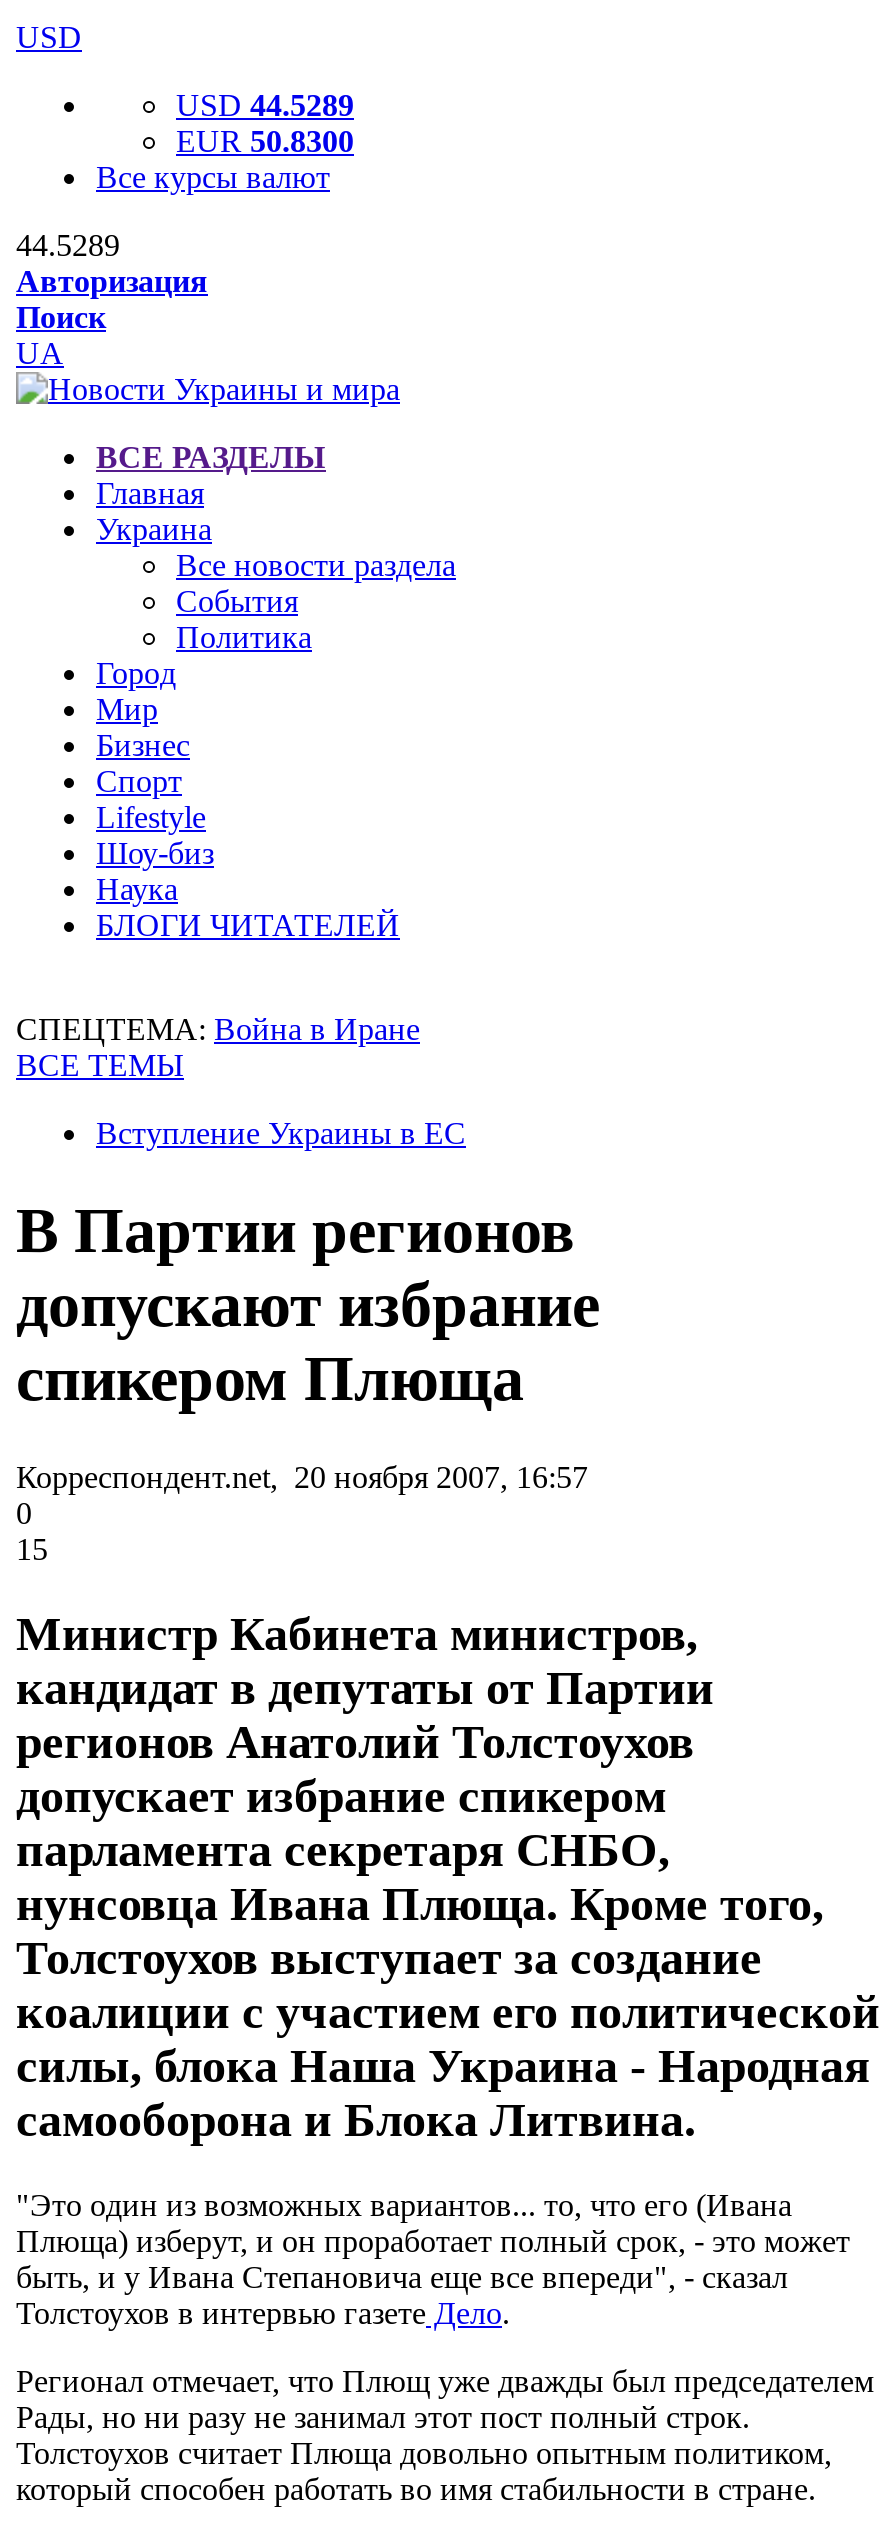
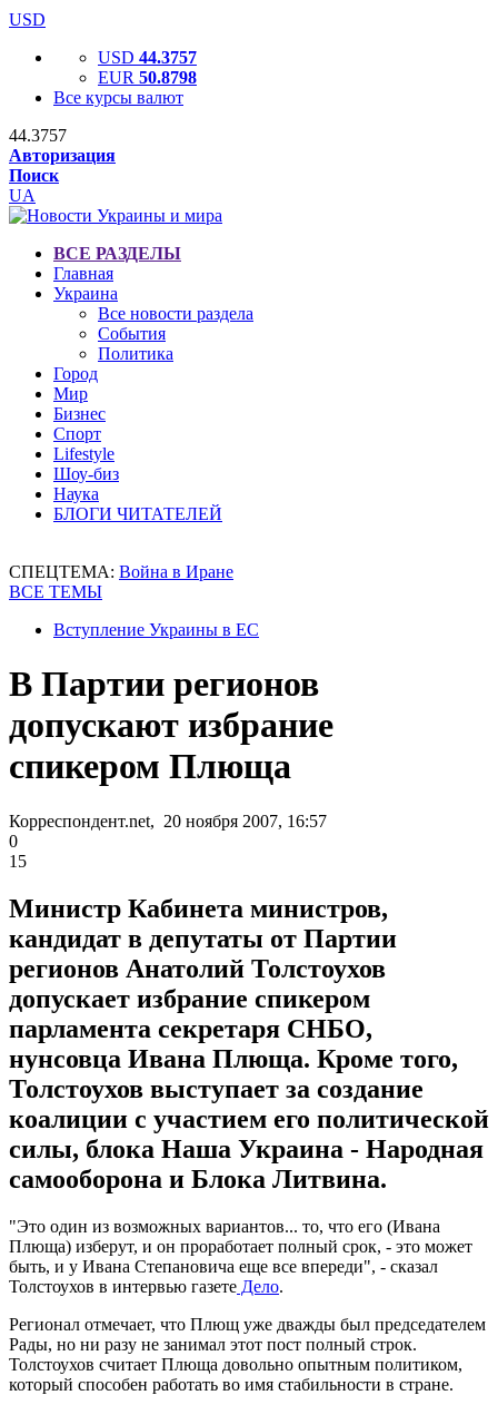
- USD 44.5289
+ USD 44.3757

- EUR 50.8300
+ EUR 50.8798

- 44.5289
+ 44.3757
